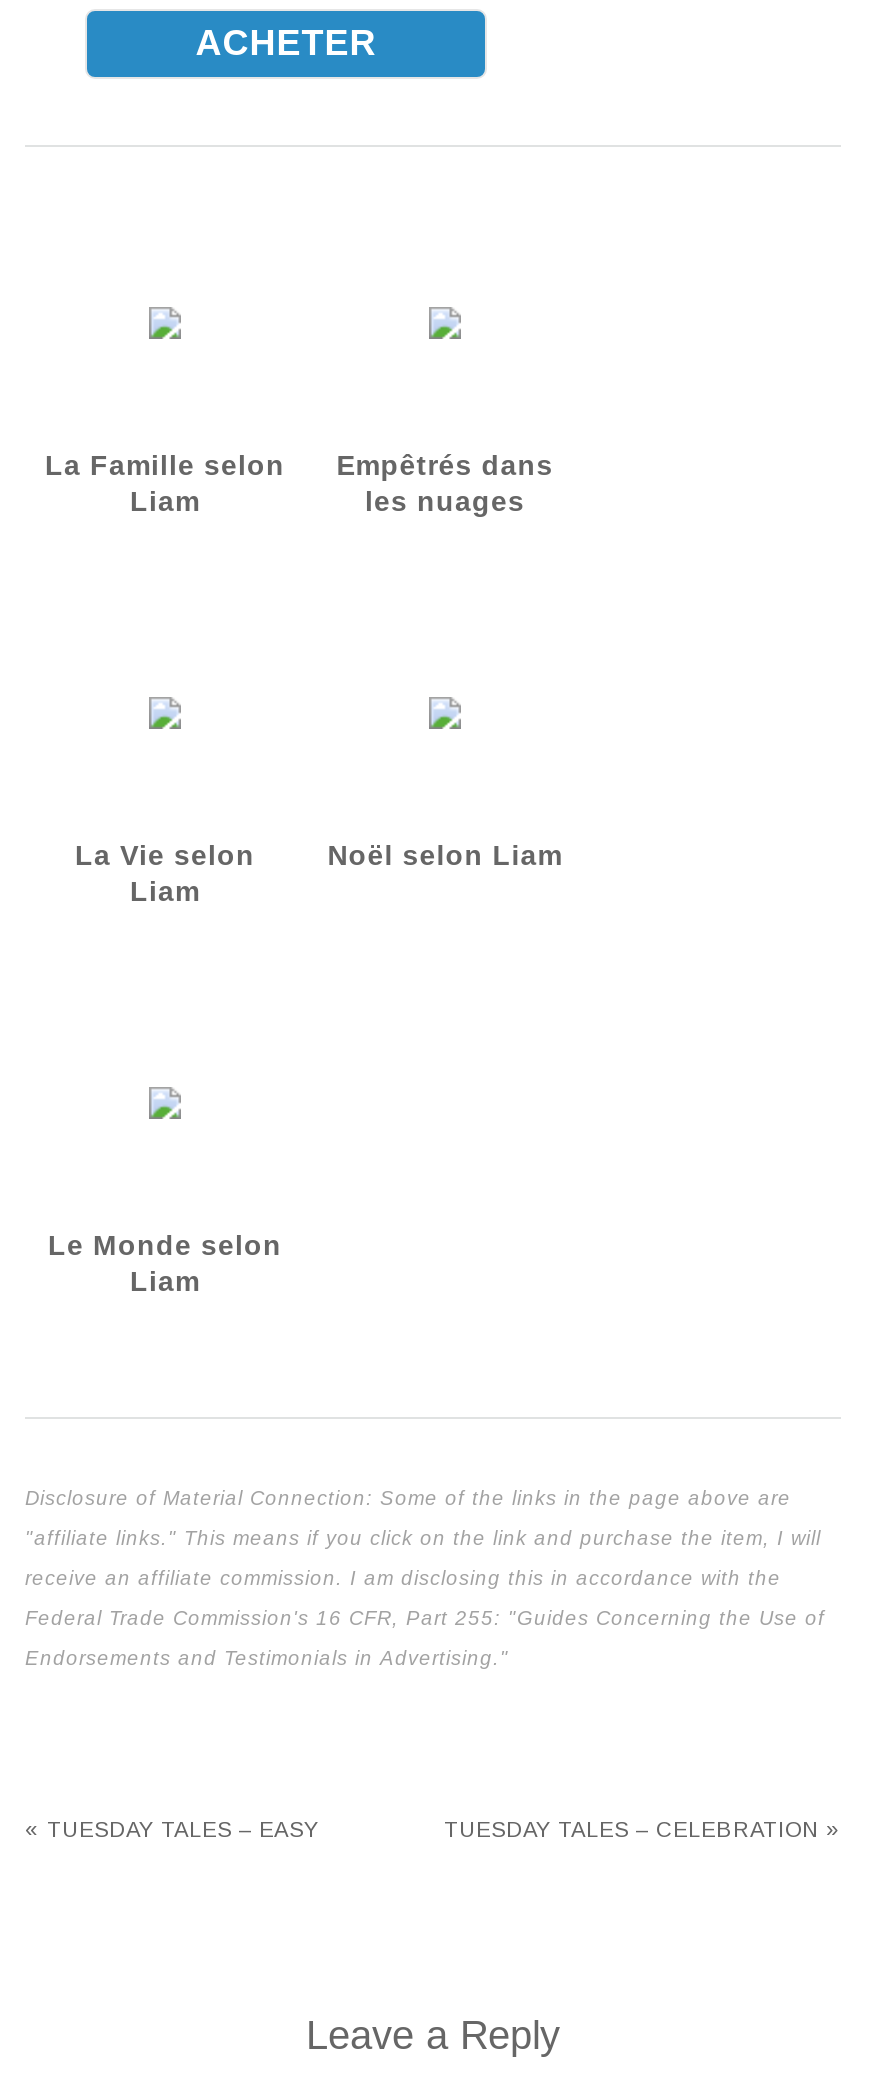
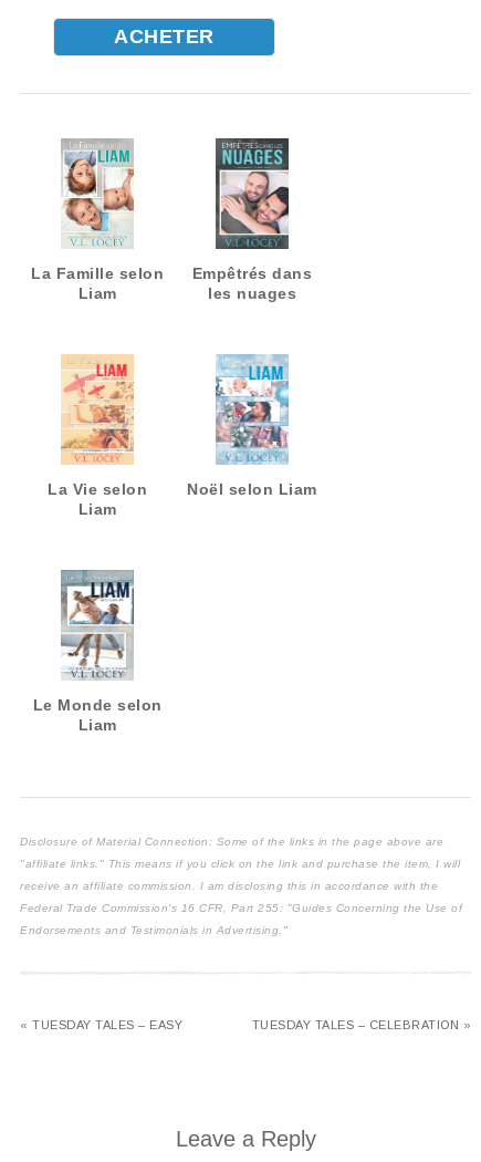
+ [image]

+ [image]

+ [image]

+ [image]

+ [image]
